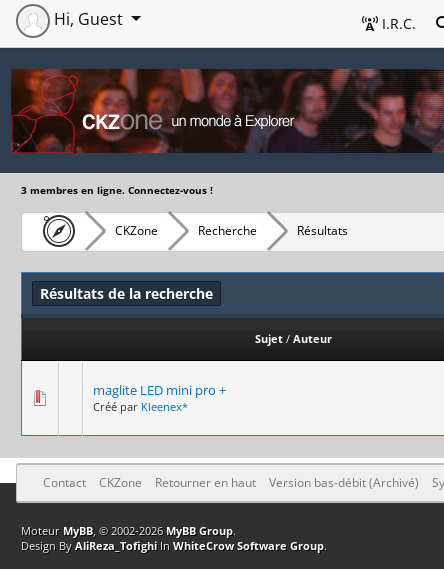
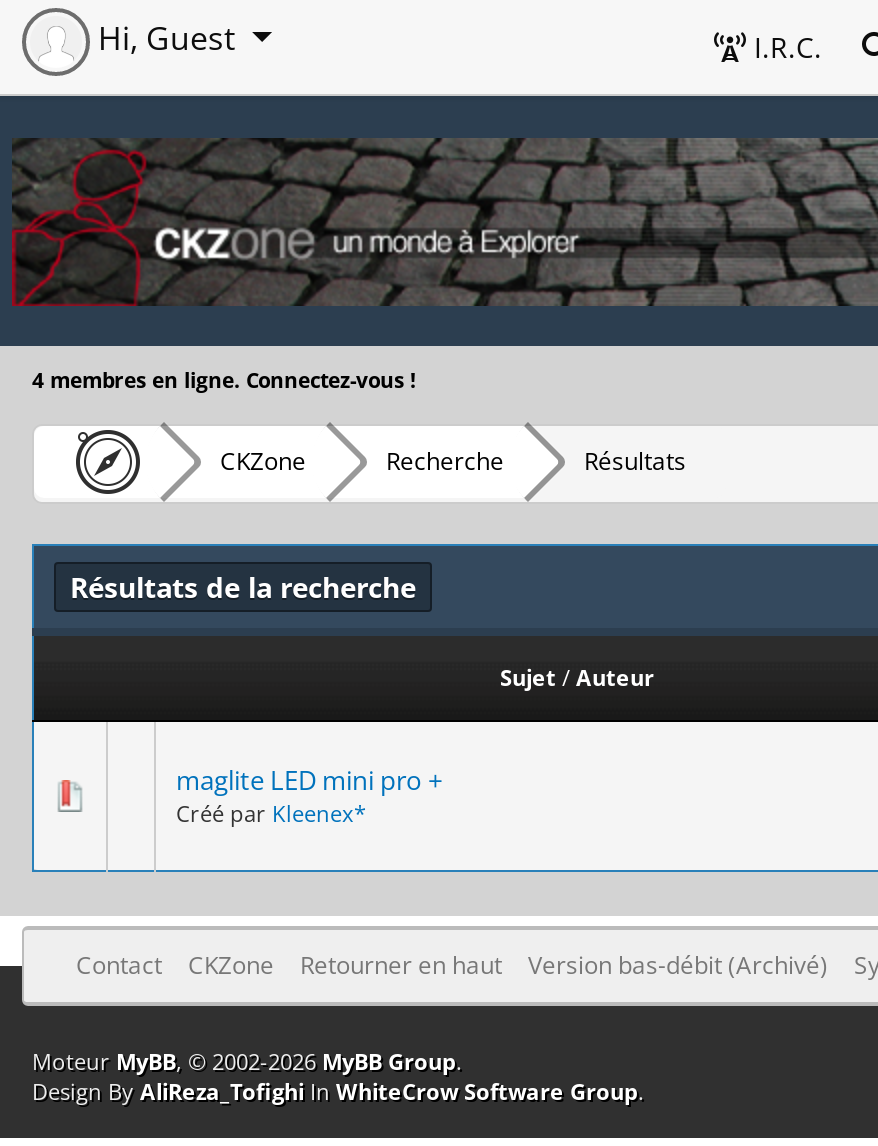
- [image]
- 3 membres en ligne. Connectez-vous !
+ [image]
+ 4 membres en ligne. Connectez-vous !
